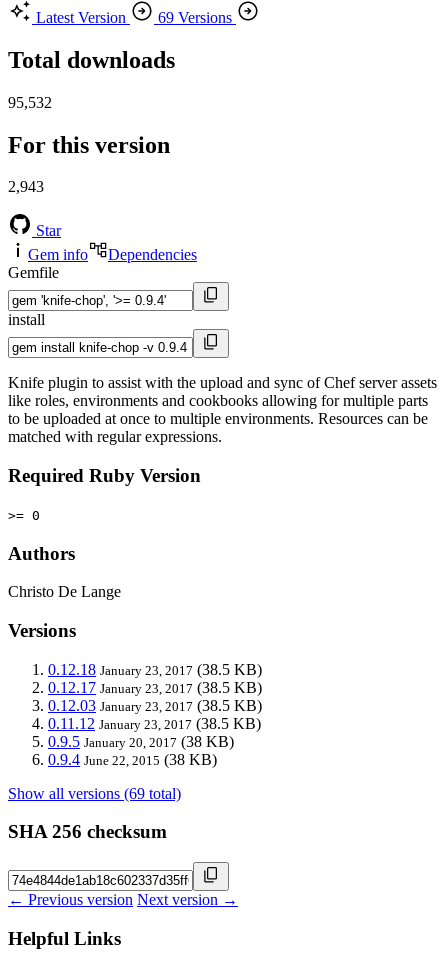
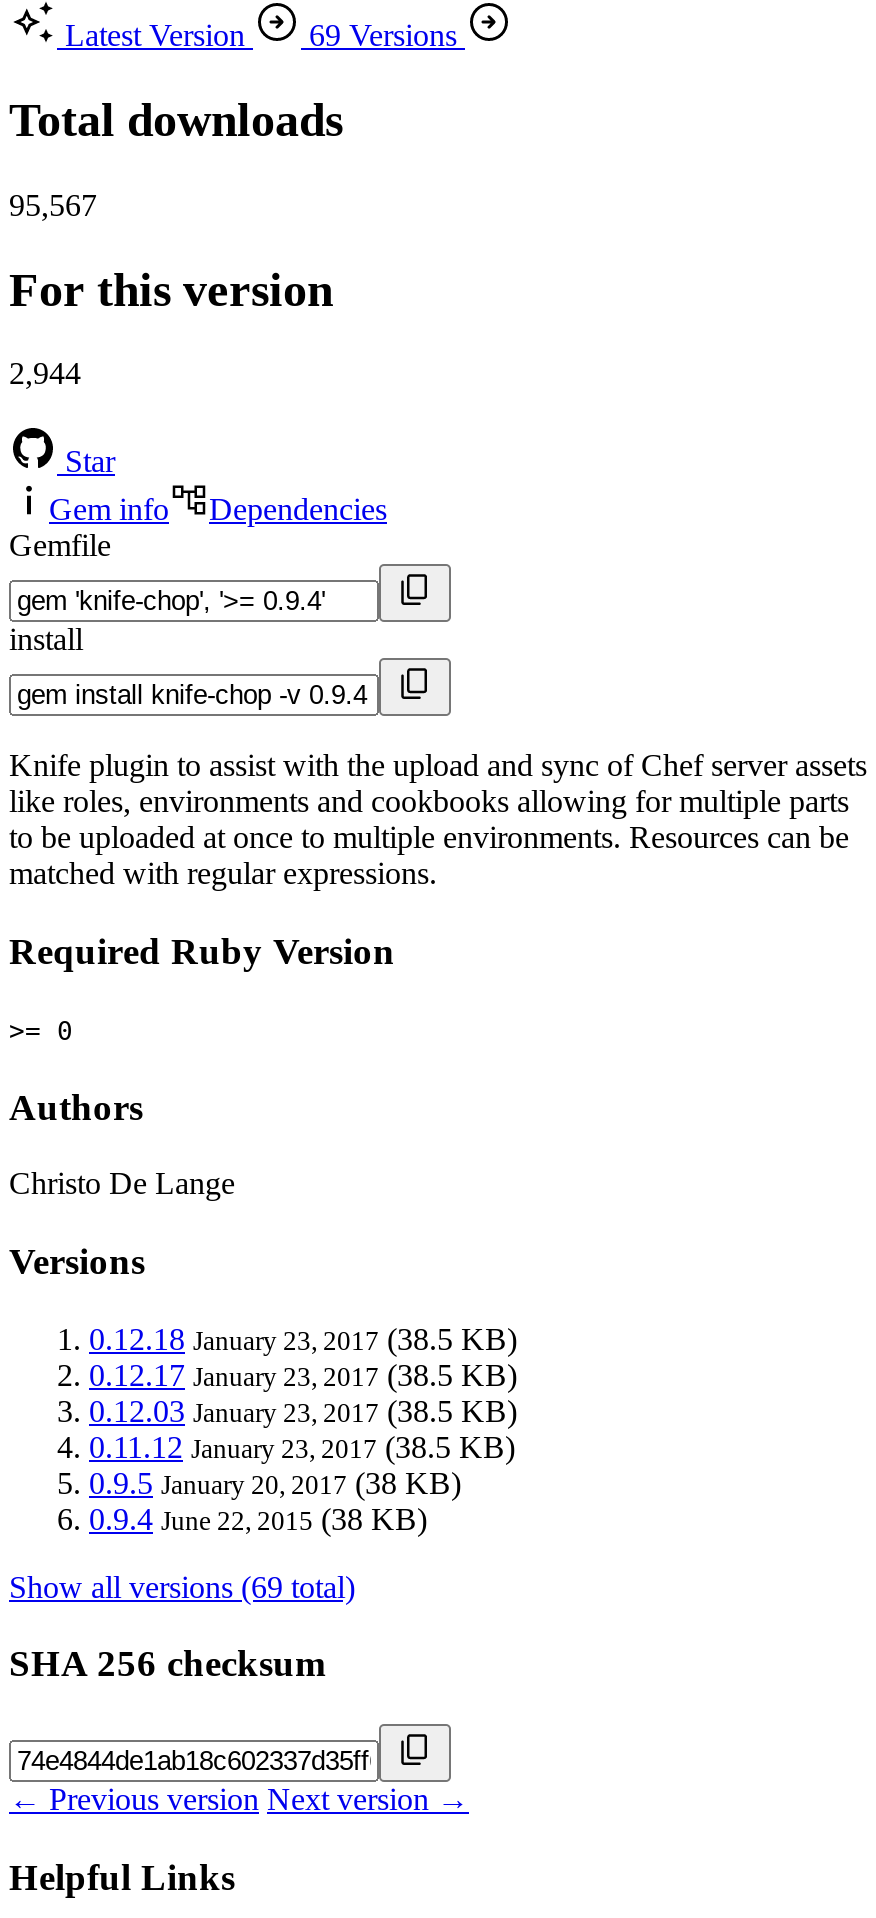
- 95,532
+ 95,567

- 2,943
+ 2,944
